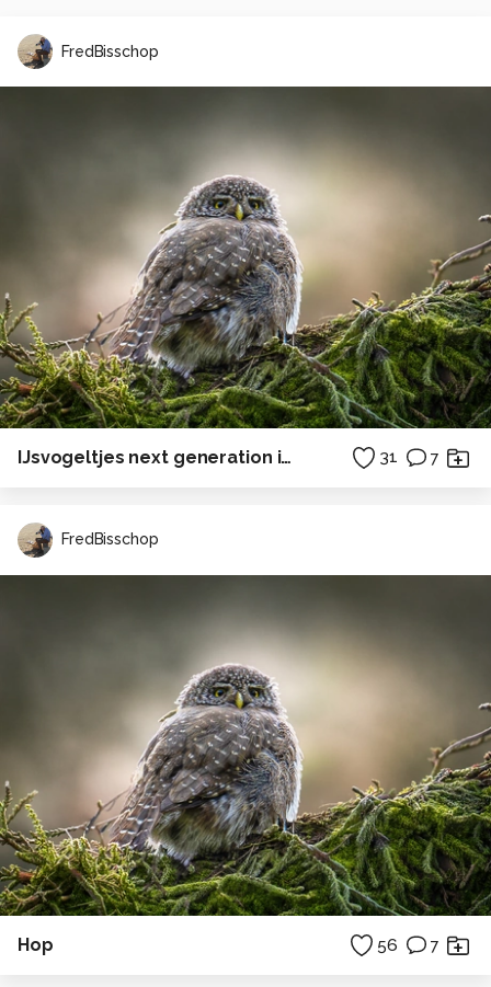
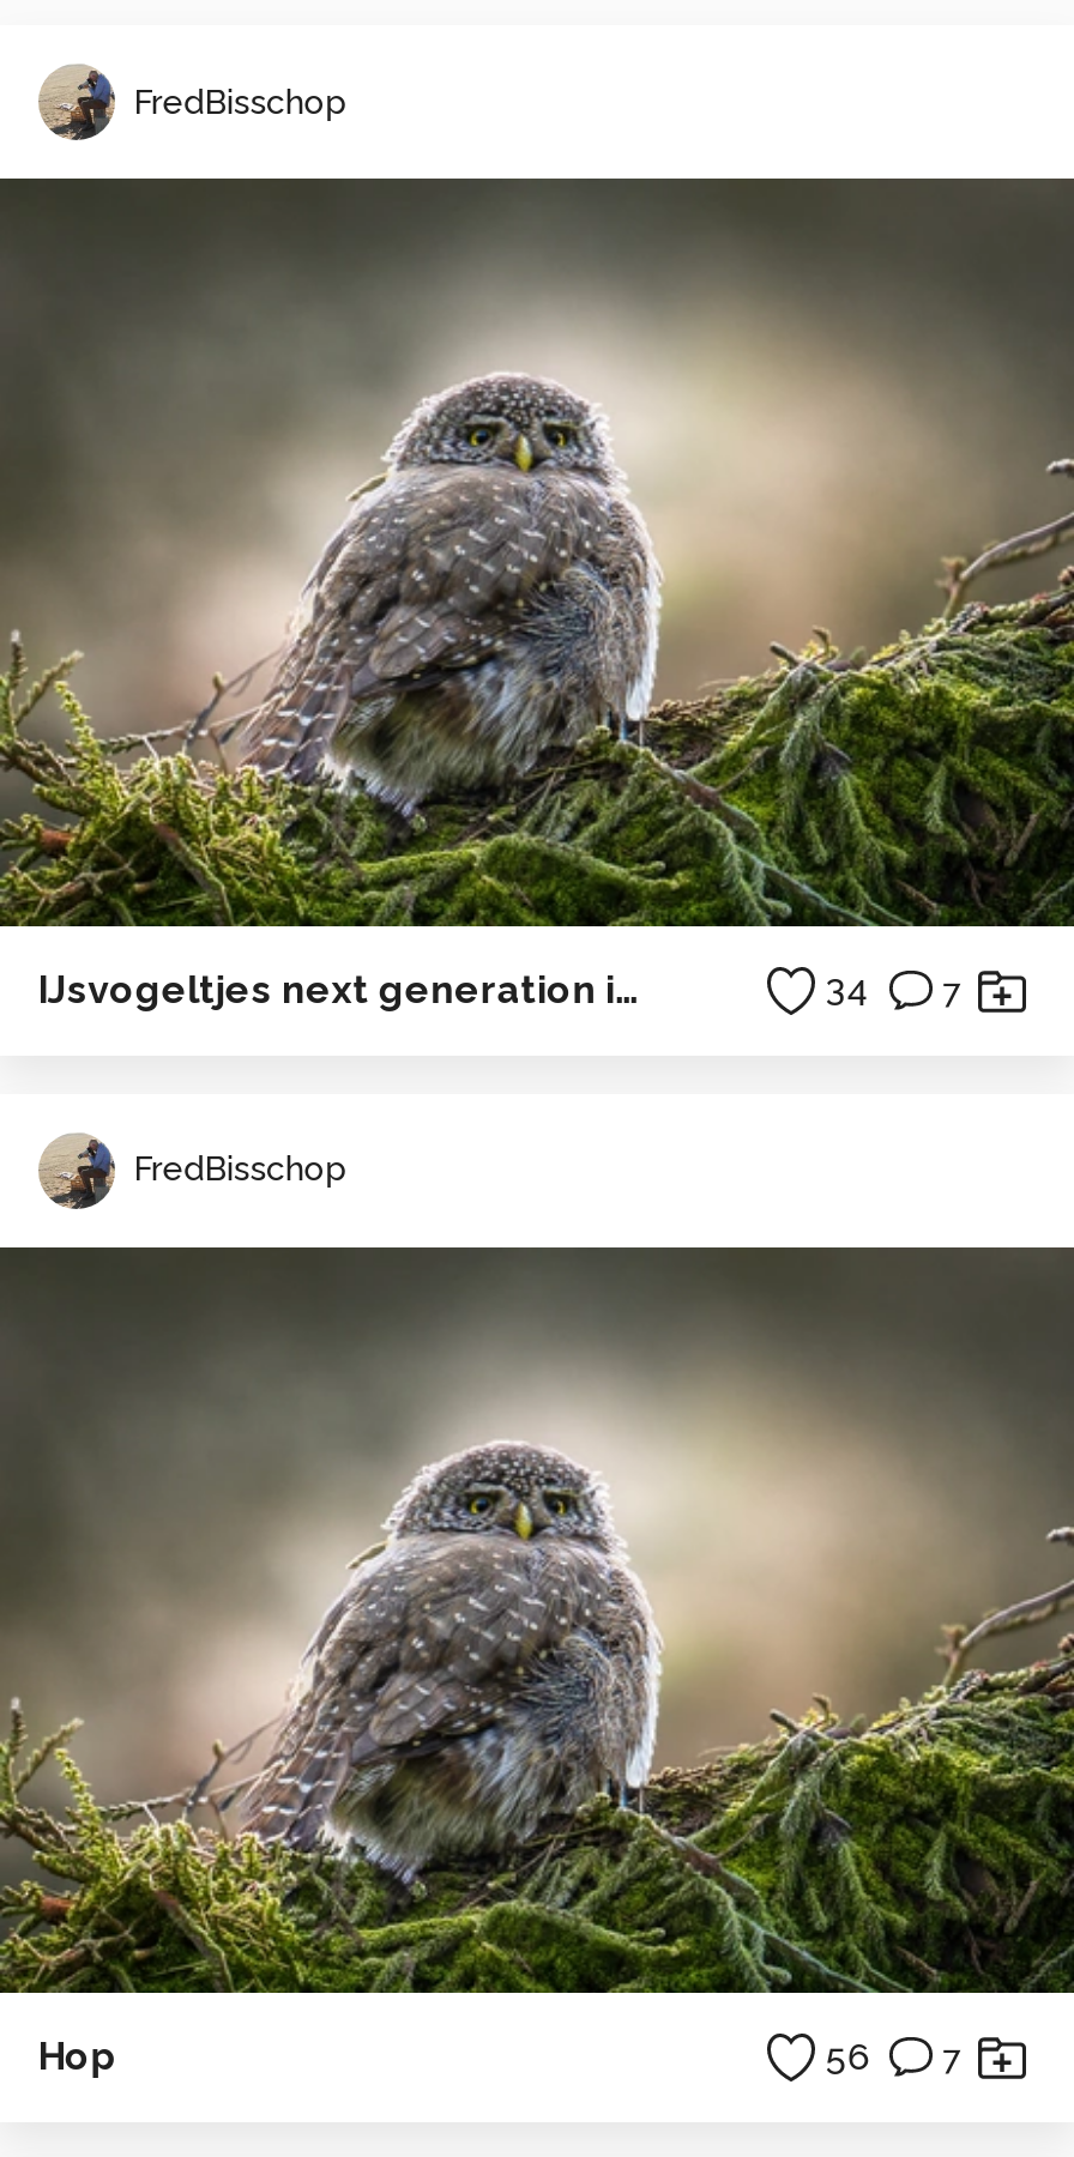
- 31 7
+ 34 7
